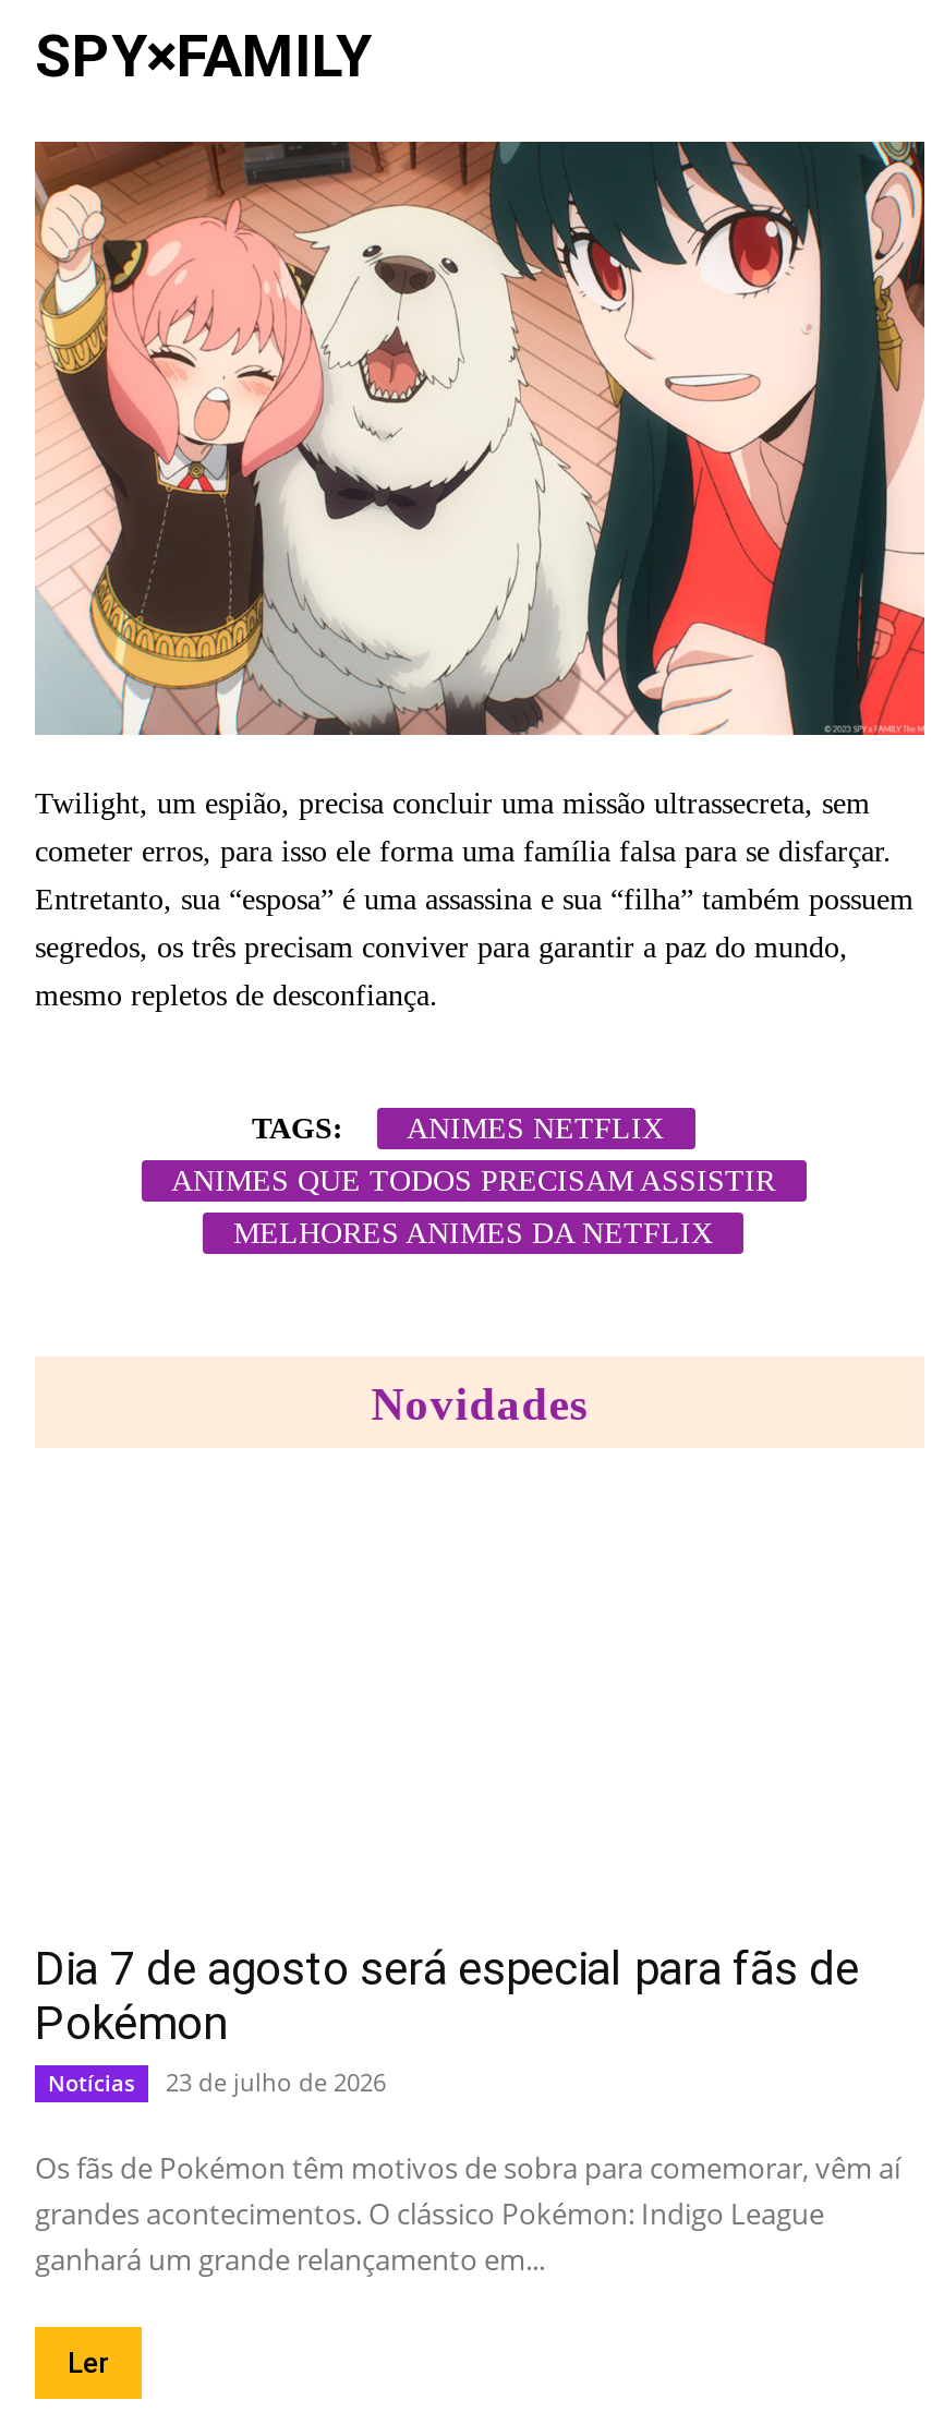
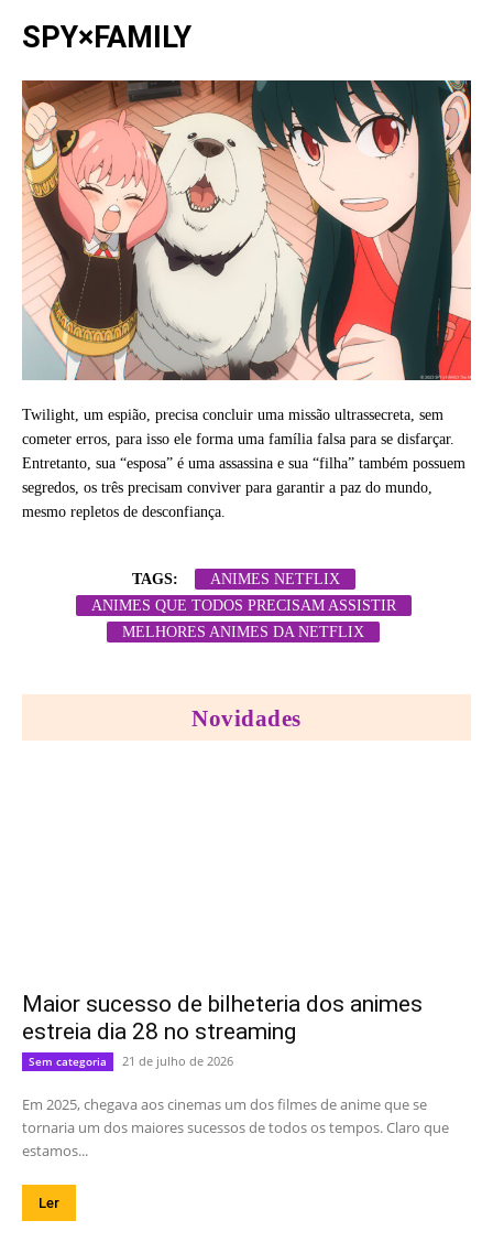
- Dia 7 de agosto será especial para fãs de
- Pokémon
- Notícias
- 23 de julho de 2026
+ Maior sucesso de bilheteria dos animes
+ estreia dia 28 no streaming
+ Sem categoria
+ 21 de julho de 2026

- Os fãs de Pokémon têm motivos de sobra para comemorar, vêm aí
- grandes acontecimentos. O clássico Pokémon: Indigo League
- ganhará um grande relançamento em...
+ Em 2025, chegava aos cinemas um dos filmes de anime que se
+ tornaria um dos maiores sucessos de todos os tempos. Claro que
+ estamos...
